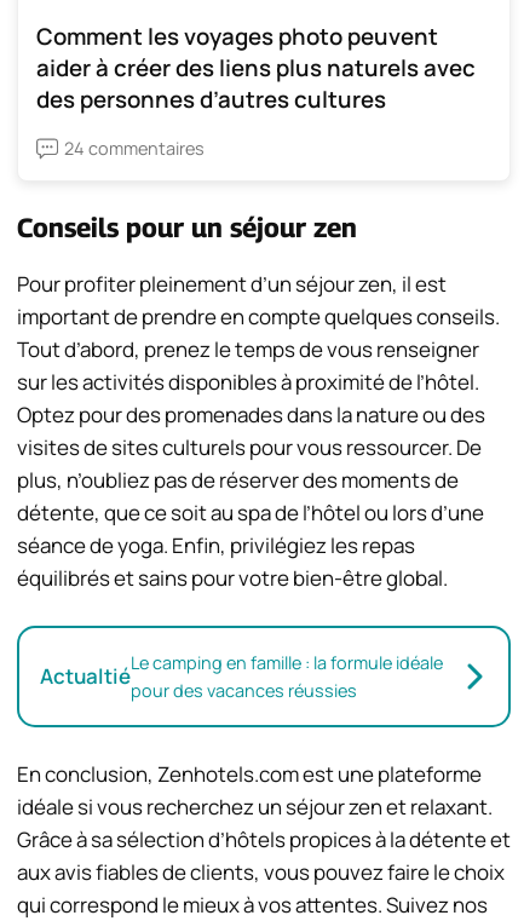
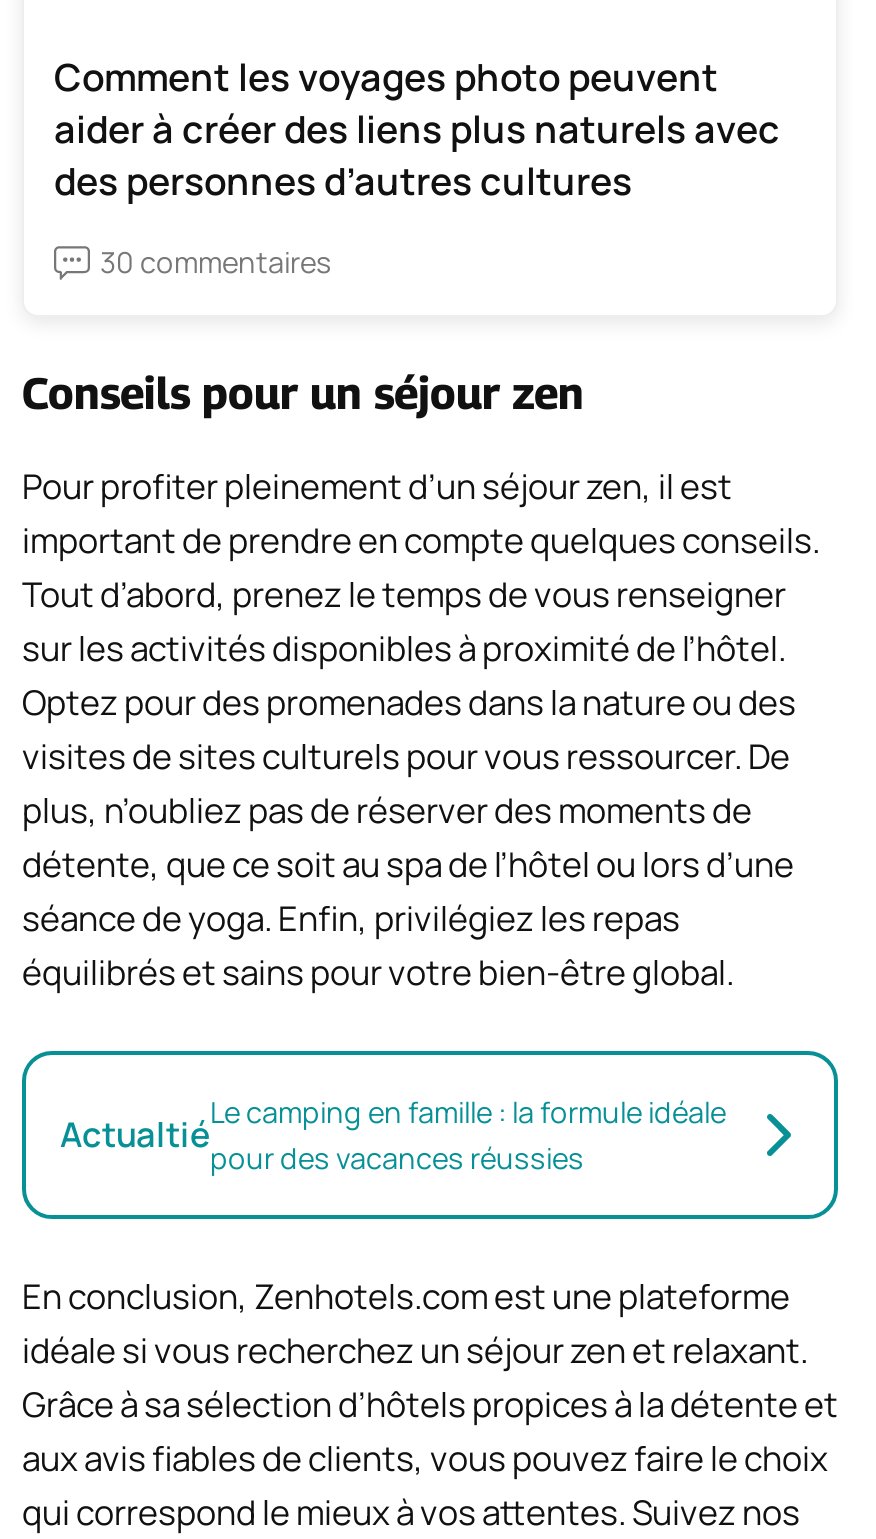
- 24 commentaires
+ 30 commentaires
